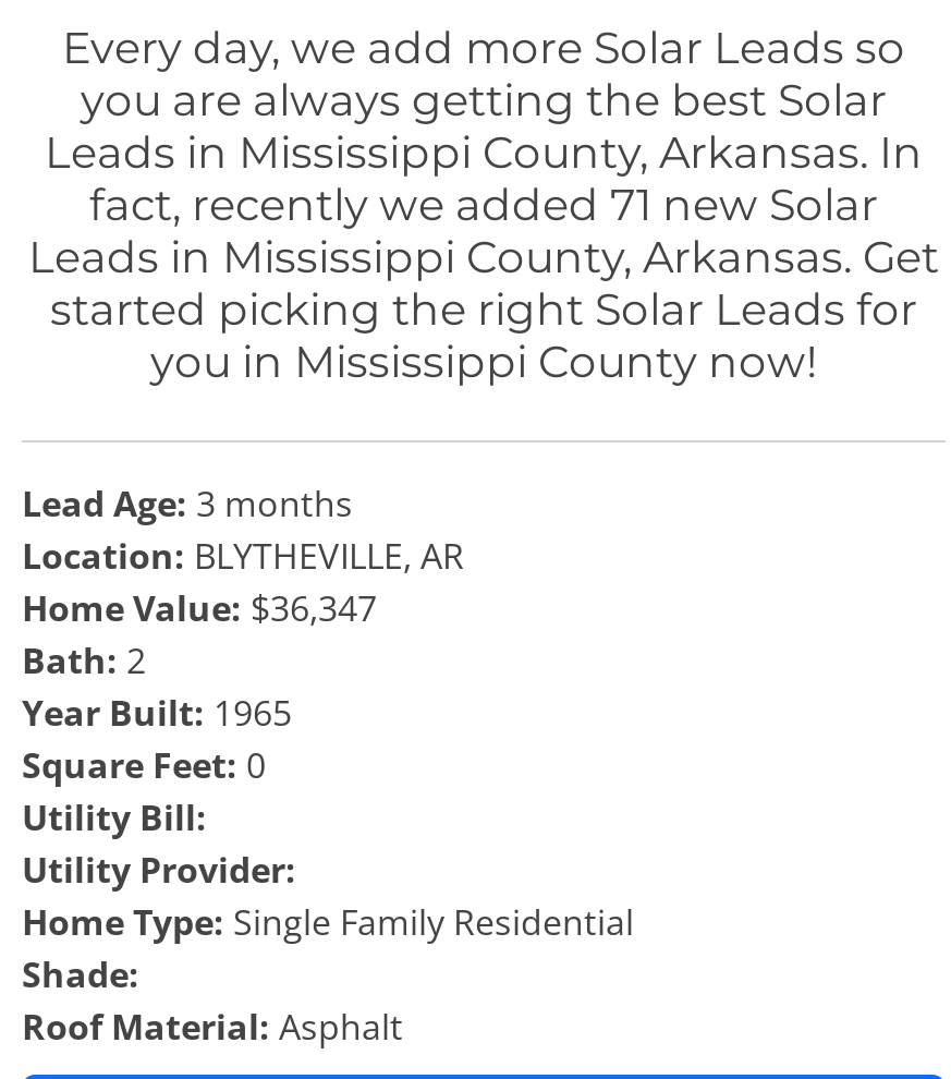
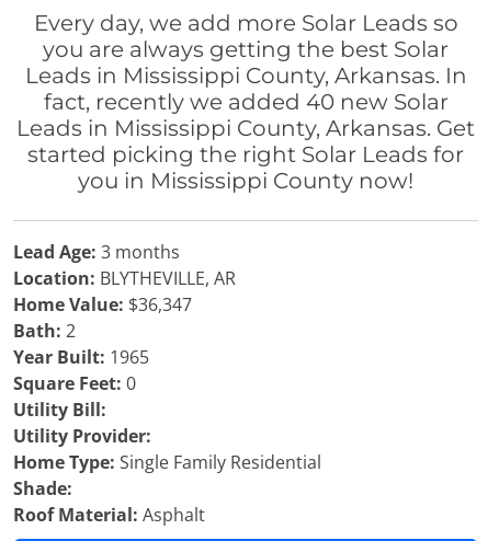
- fact, recently we added 71 new Solar
+ fact, recently we added 40 new Solar
